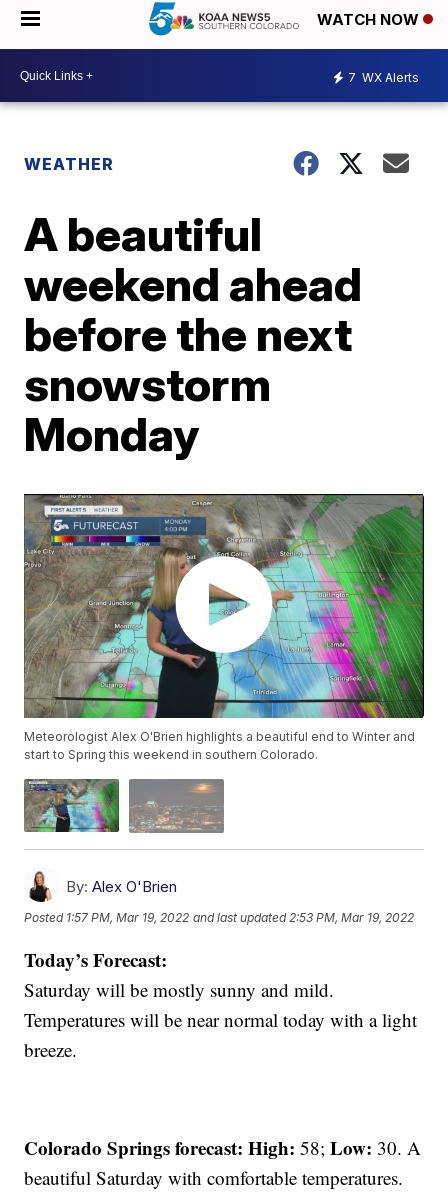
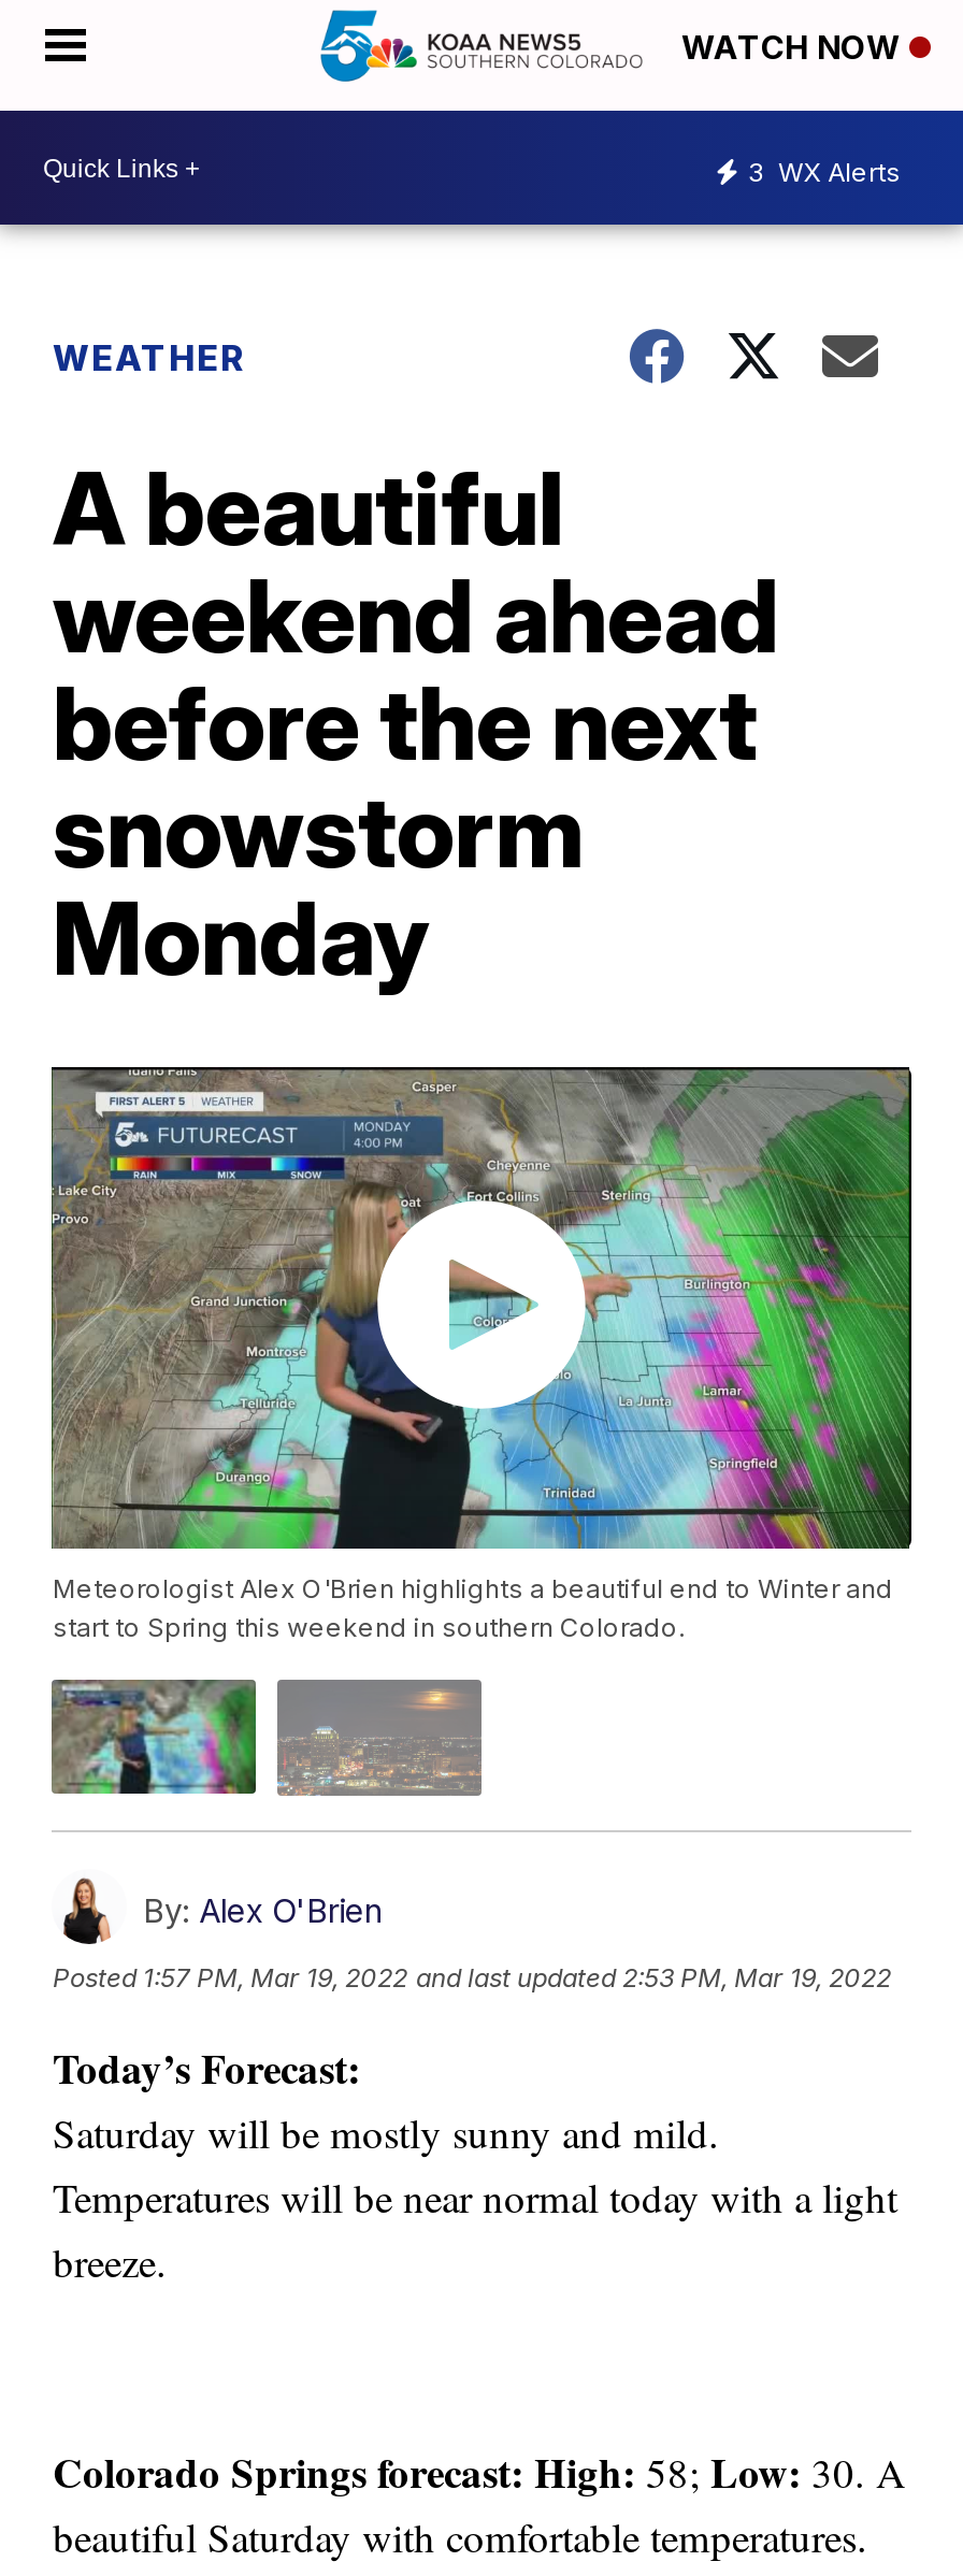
- 7 WX Alerts
+ 3 WX Alerts
